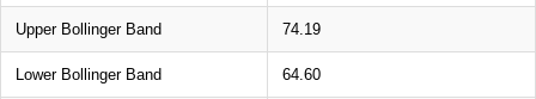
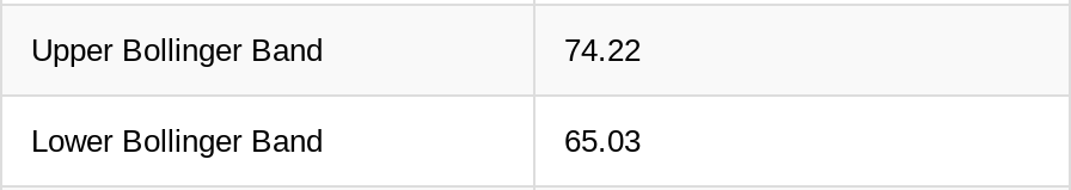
- 74.19
+ 74.22

- 64.60
+ 65.03
